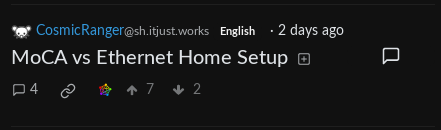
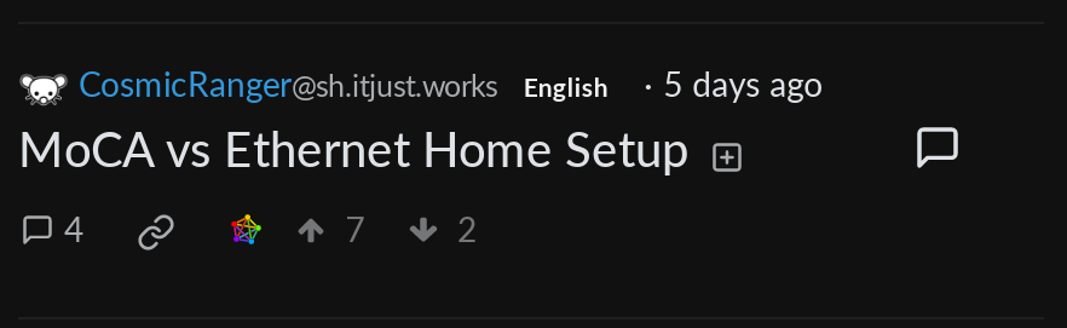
- CosmicRanger@sh.itjust.works English · 2 days ago
+ CosmicRanger@sh.itjust.works English · 5 days ago
